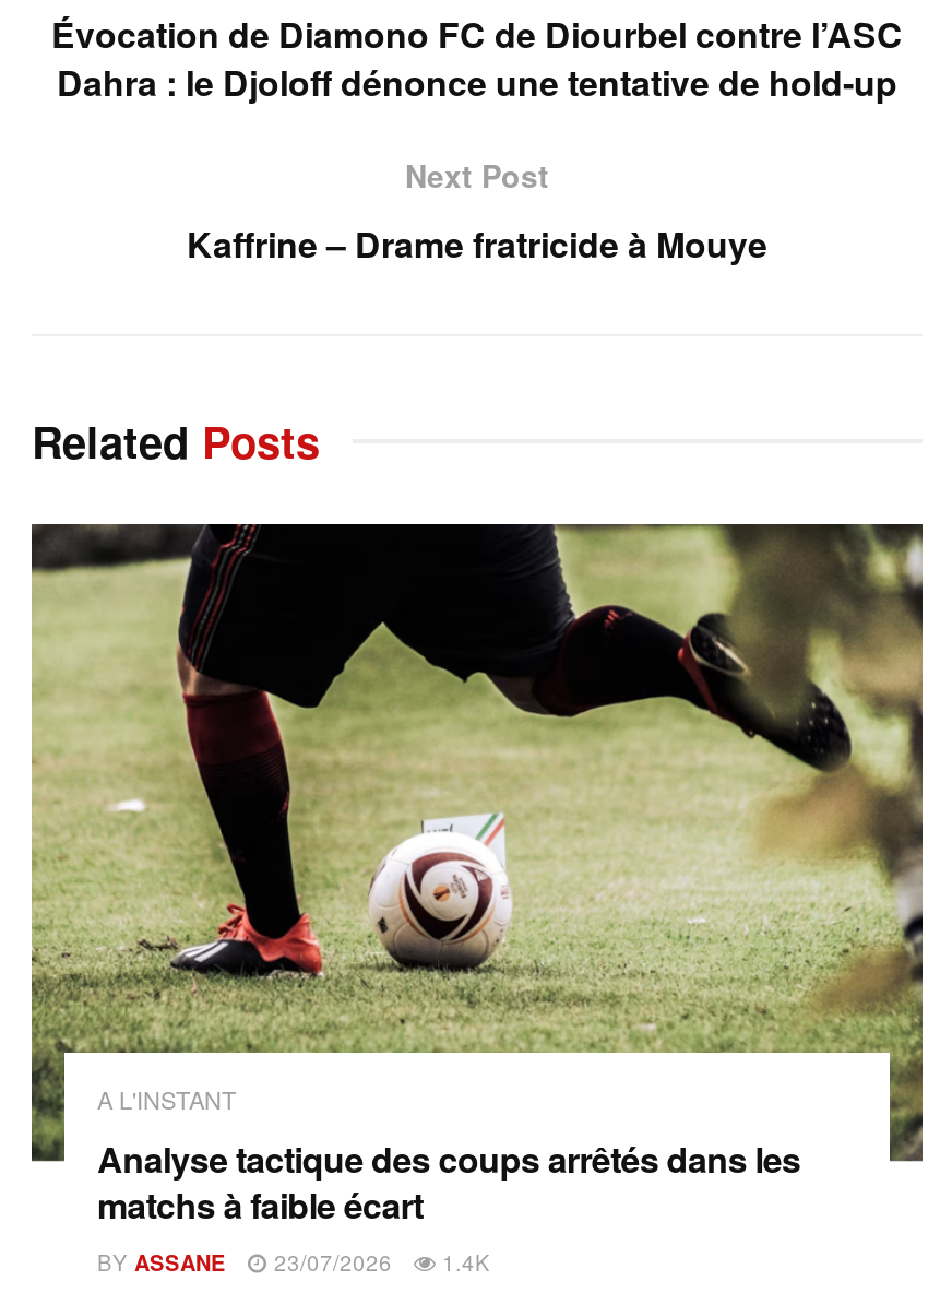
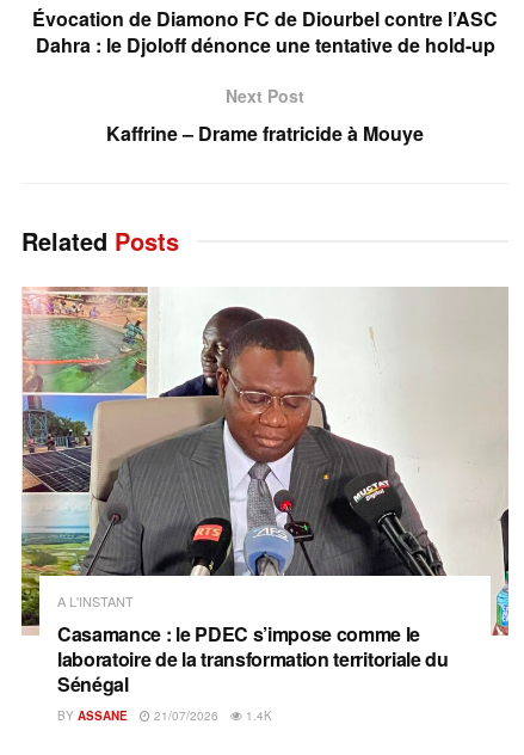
- [image]
- Analyse tactique des coups arrêtés dans les
- matchs à faible écart
+ [image]
+ Casamance : le PDEC s’impose comme le
+ laboratoire de la transformation territoriale du
+ Sénégal

- BY ASSANE 23/07/2026 1.4K
+ BY ASSANE 21/07/2026 1.4K
